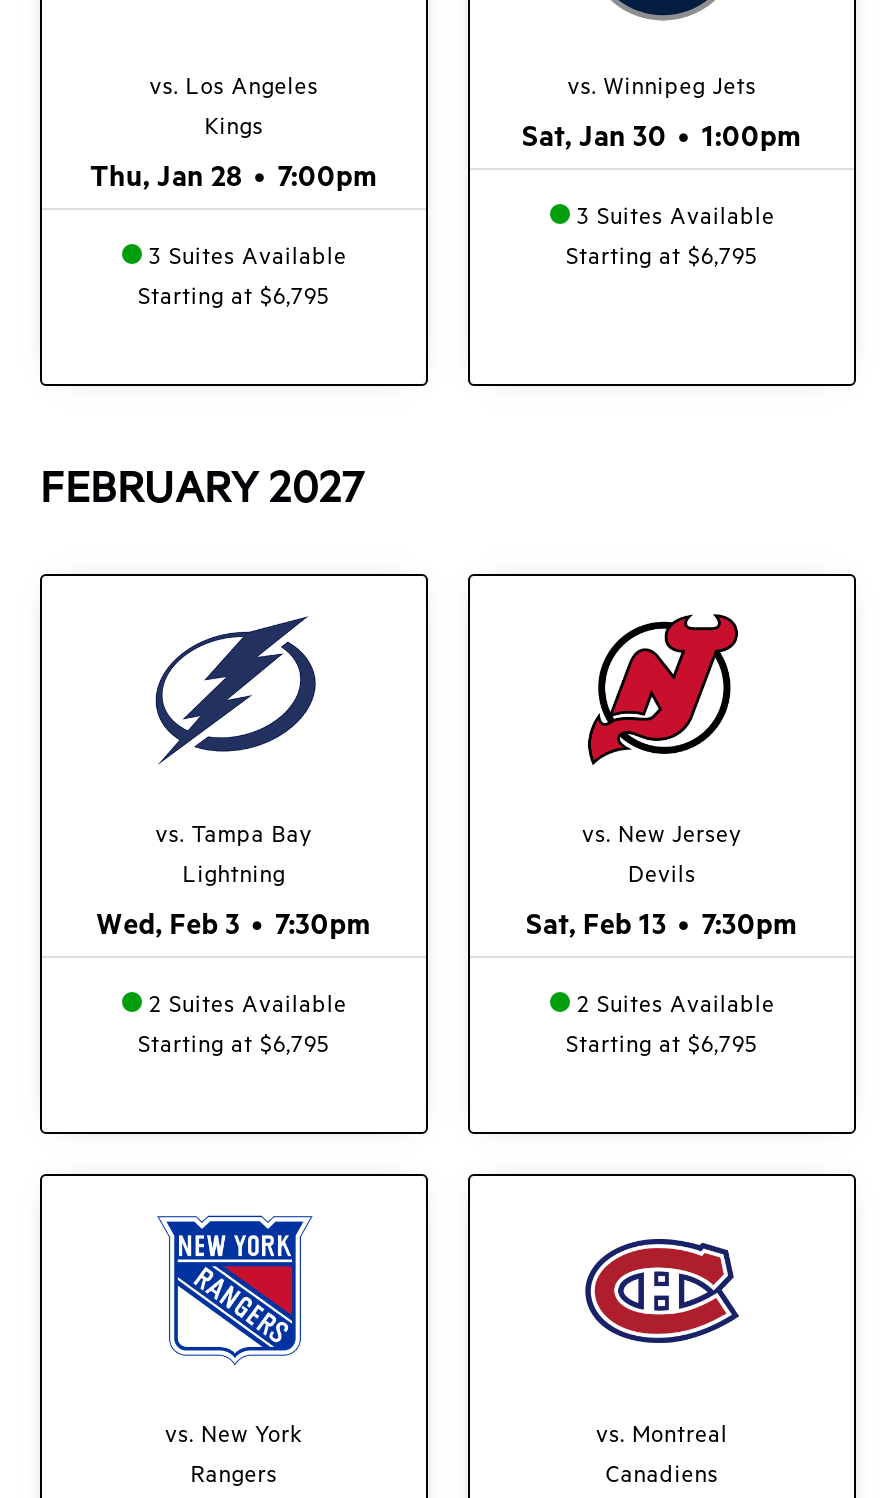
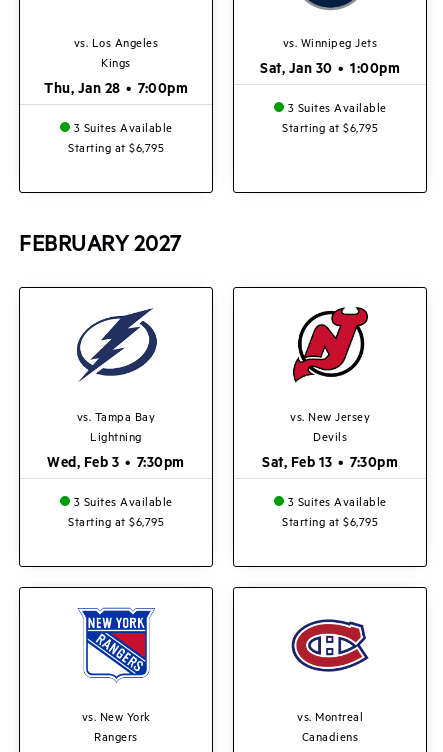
- 2 Suites Available
+ 3 Suites Available

- 2 Suites Available
+ 3 Suites Available
